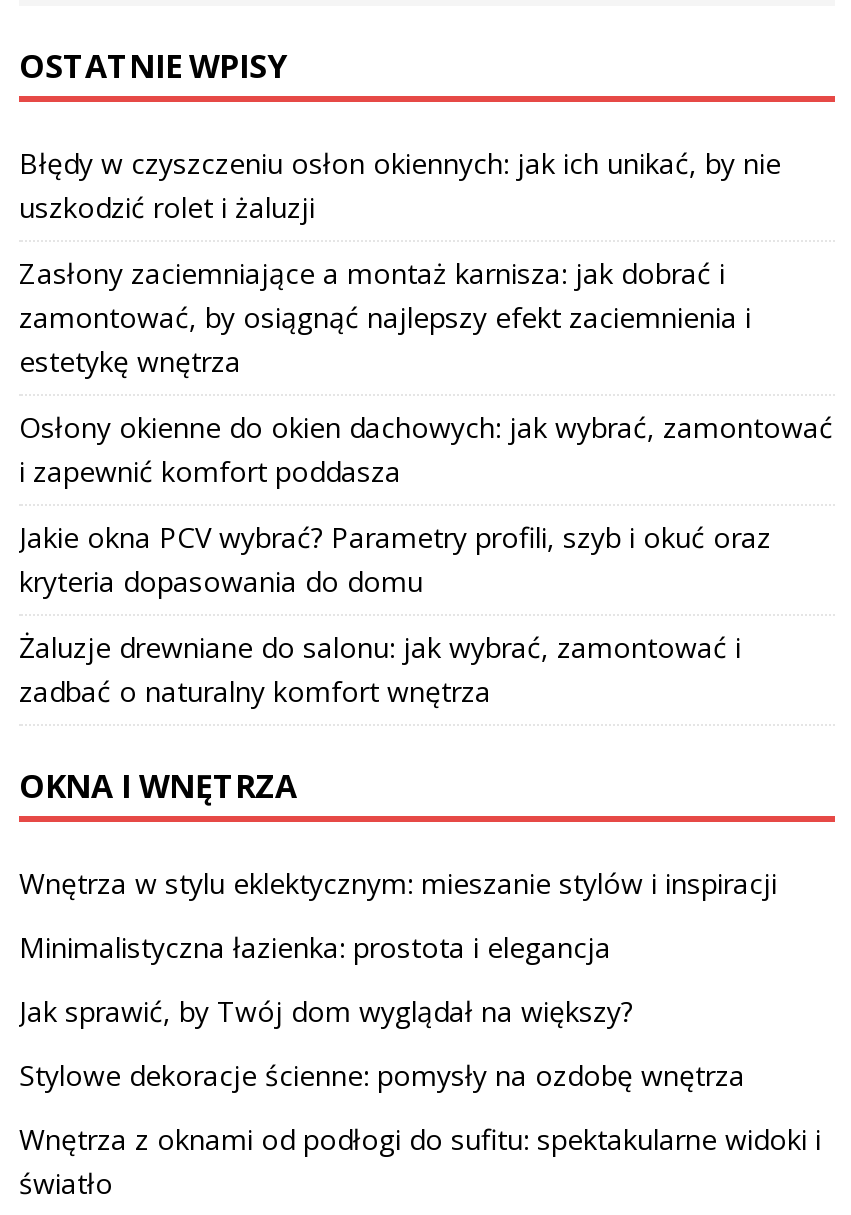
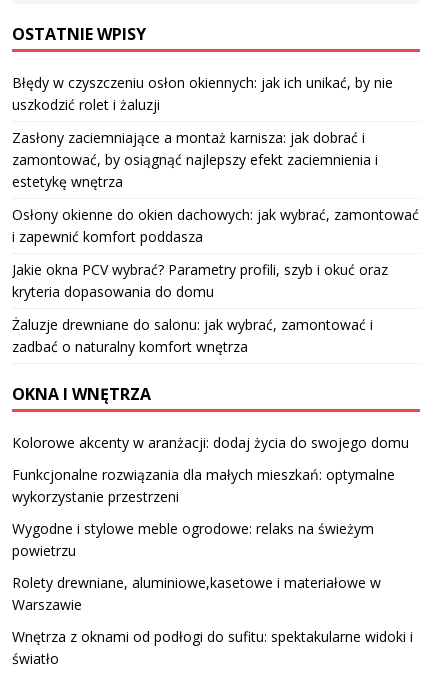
- Wnętrza w stylu eklektycznym: mieszanie stylów i inspiracji
+ Kolorowe akcenty w aranżacji: dodaj życia do swojego domu

- Minimalistyczna łazienka: prostota i elegancja
+ Funkcjonalne rozwiązania dla małych mieszkań: optymalne
+ wykorzystanie przestrzeni

- Jak sprawić, by Twój dom wyglądał na większy?
+ Wygodne i stylowe meble ogrodowe: relaks na świeżym
+ powietrzu

- Stylowe dekoracje ścienne: pomysły na ozdobę wnętrza
+ Rolety drewniane, aluminiowe,kasetowe i materiałowe w
+ Warszawie
